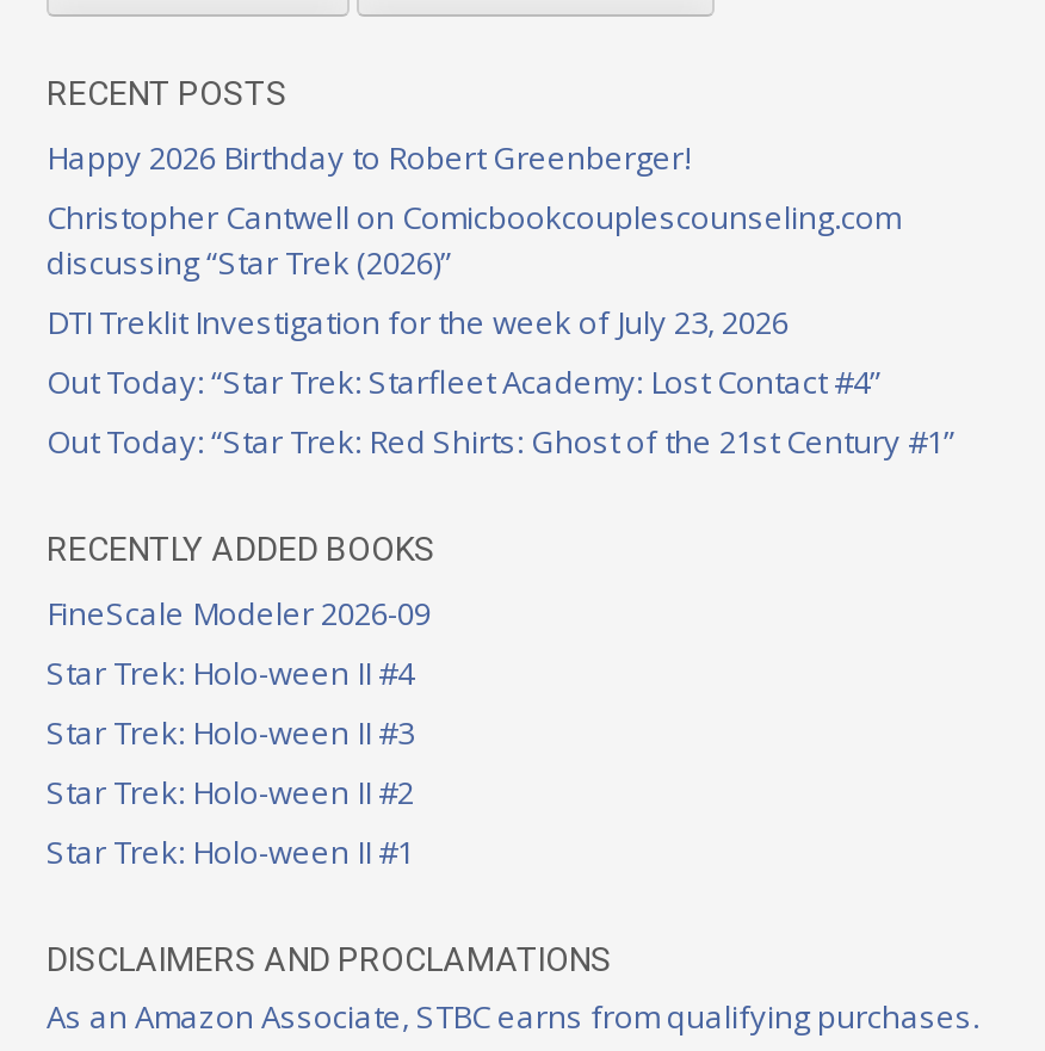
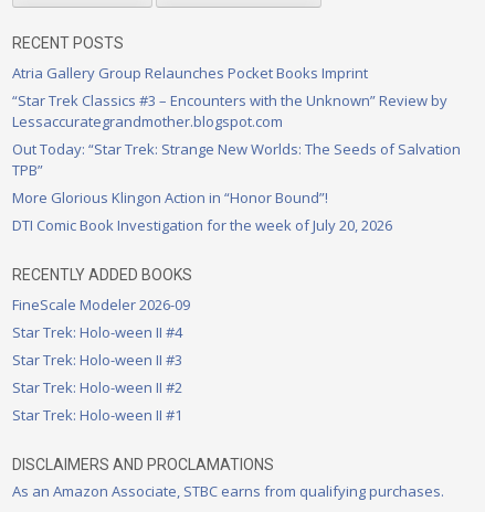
- Happy 2026 Birthday to Robert Greenberger!
- Christopher Cantwell on Comicbookcouplescounseling.com
- discussing “Star Trek (2026)”
- DTI Treklit Investigation for the week of July 23, 2026
- Out Today: “Star Trek: Starfleet Academy: Lost Contact #4”
- Out Today: “Star Trek: Red Shirts: Ghost of the 21st Century #1”
+ Atria Gallery Group Relaunches Pocket Books Imprint
+ “Star Trek Classics #3 – Encounters with the Unknown” Review by
+ Lessaccurategrandmother.blogspot.com
+ Out Today: “Star Trek: Strange New Worlds: The Seeds of Salvation
+ TPB”
+ More Glorious Klingon Action in “Honor Bound”!
+ DTI Comic Book Investigation for the week of July 20, 2026
